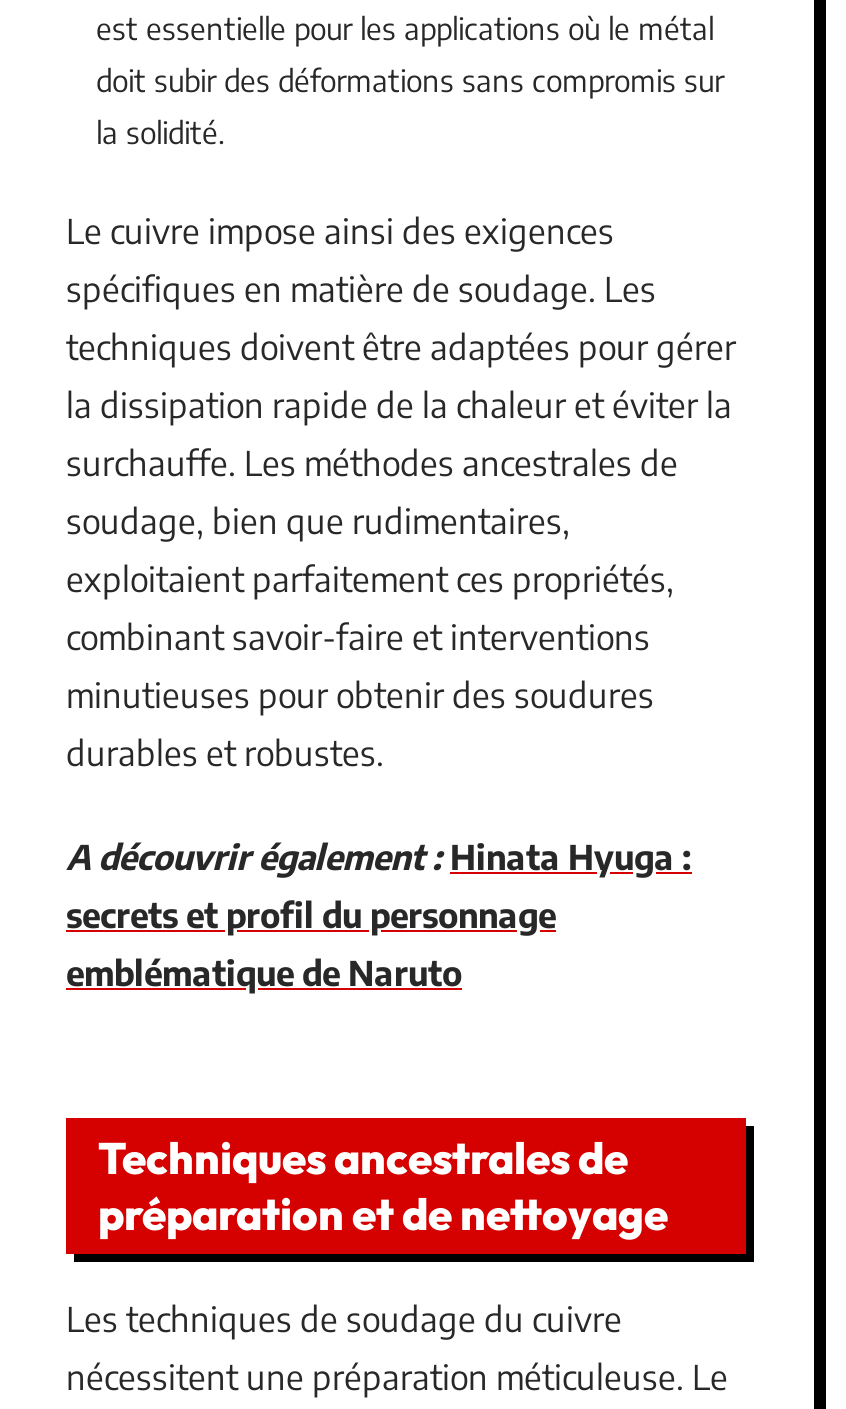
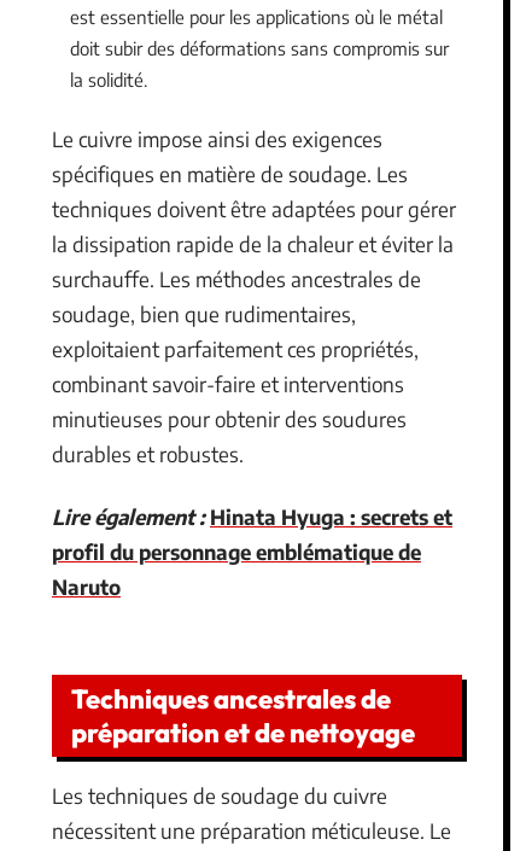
- A découvrir également : Hinata Hyuga :
- secrets et profil du personnage
- emblématique de Naruto
+ Lire également : Hinata Hyuga : secrets et
+ profil du personnage emblématique de
+ Naruto
